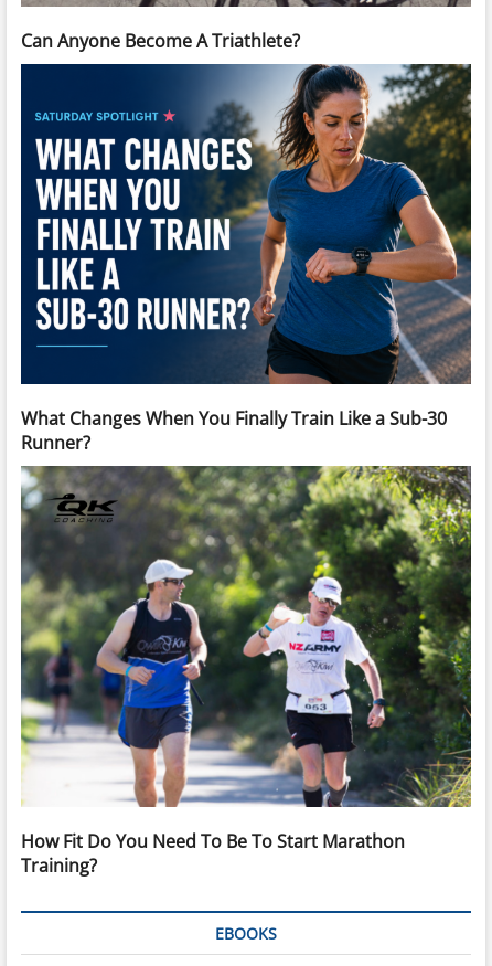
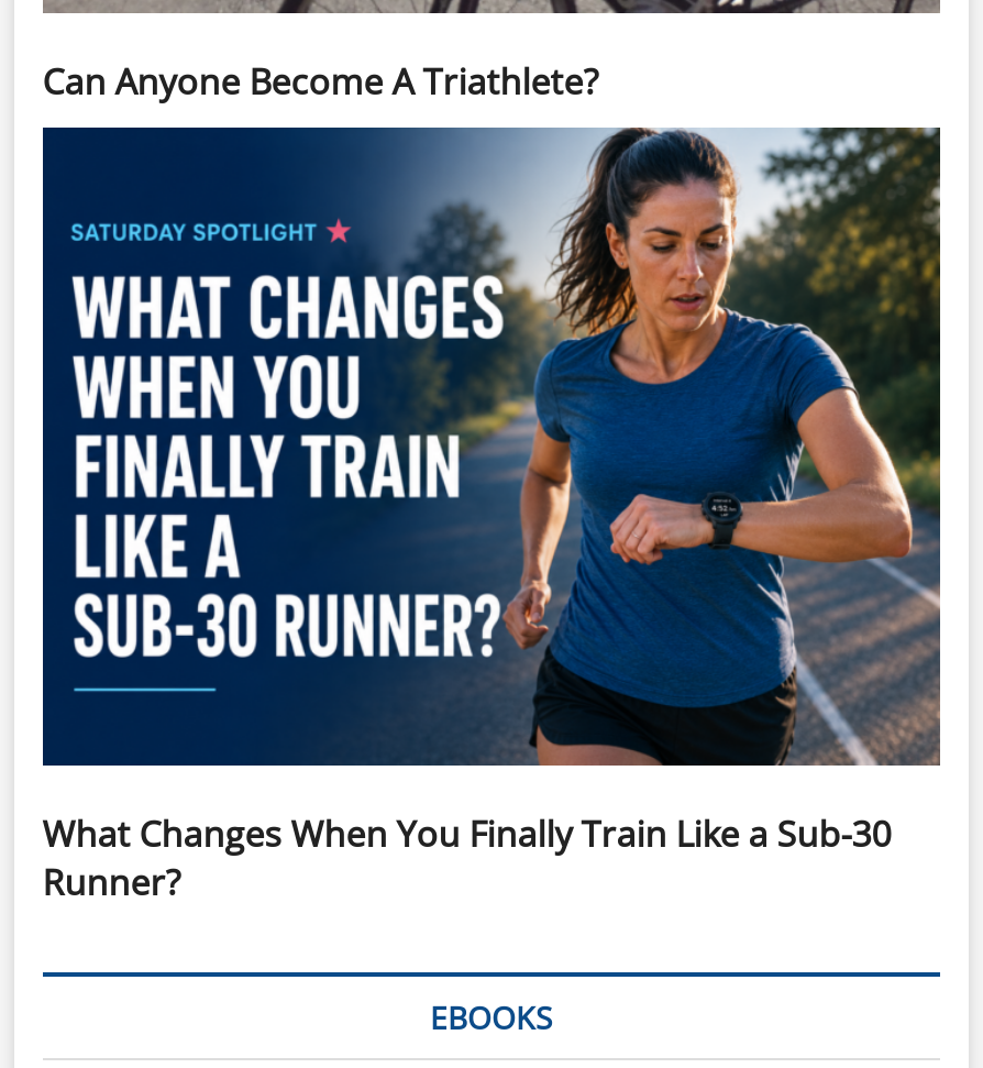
- [image]
- How Fit Do You Need To Be To Start Marathon
- Training?
